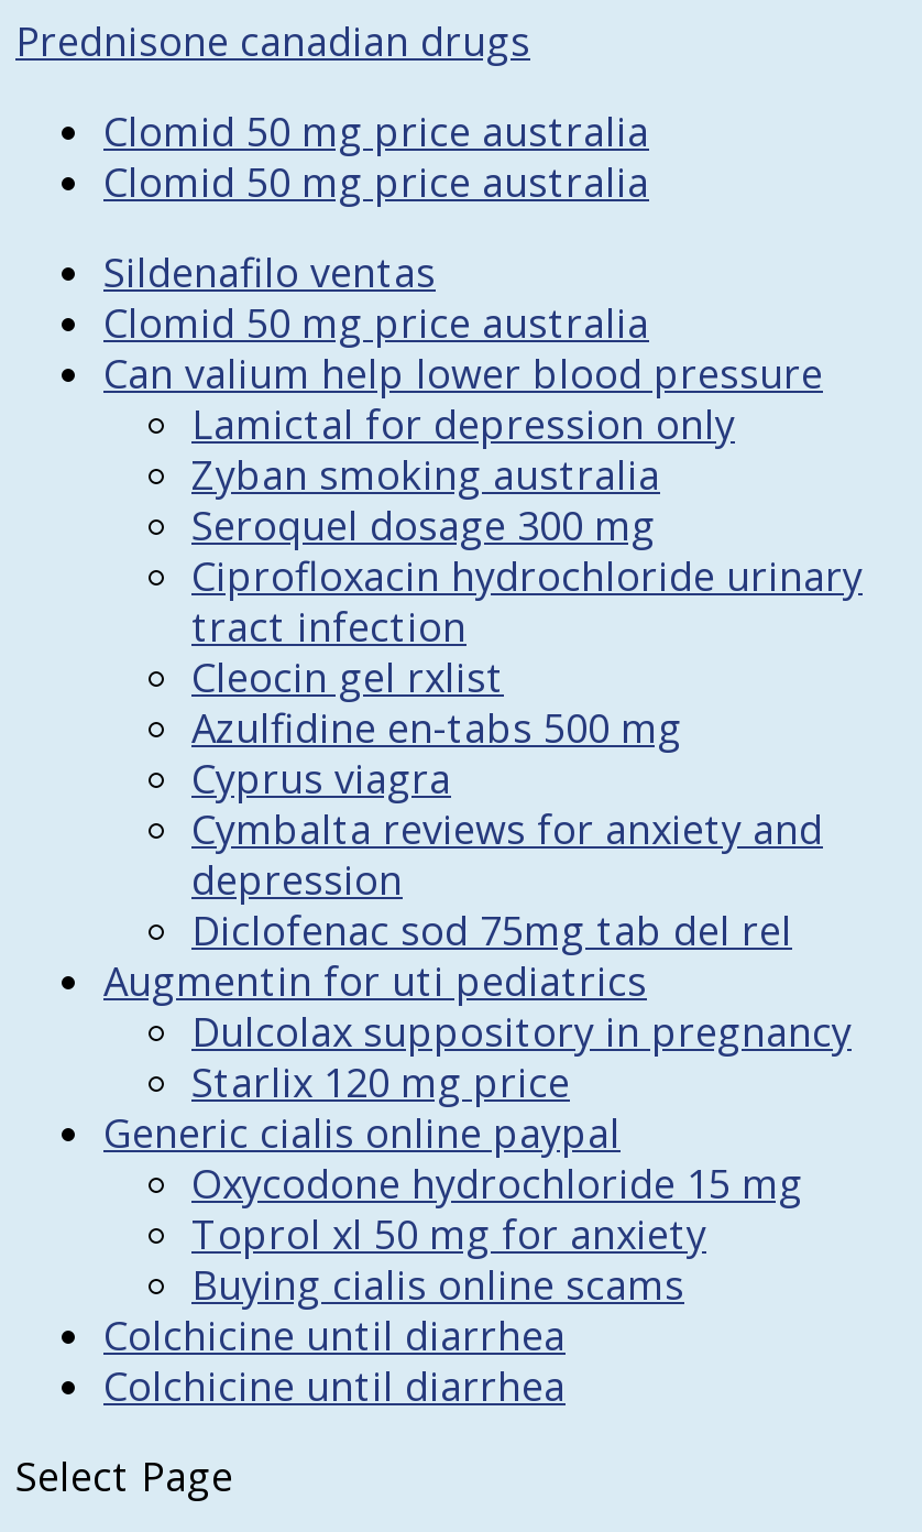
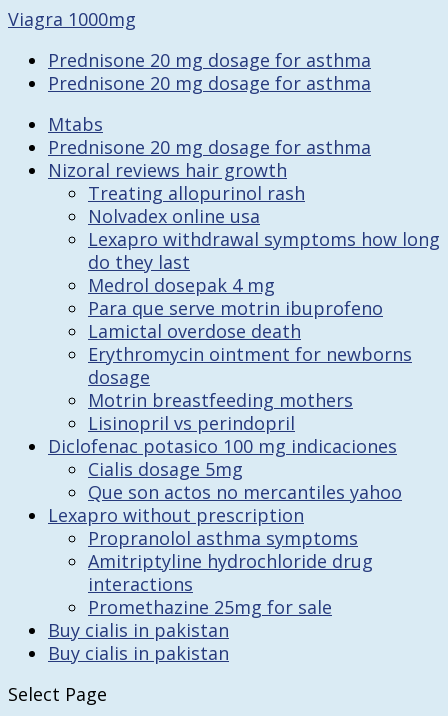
- Prednisone canadian drugs
+ Viagra 1000mg

- Clomid 50 mg price australia
- Clomid 50 mg price australia
+ Prednisone 20 mg dosage for asthma
+ Prednisone 20 mg dosage for asthma

- Sildenafilo ventas
- Clomid 50 mg price australia
- Can valium help lower blood pressure
- Lamictal for depression only
- Zyban smoking australia
- Seroquel dosage 300 mg
- Ciprofloxacin hydrochloride urinary
- tract infection
- Cleocin gel rxlist
- Azulfidine en-tabs 500 mg
- Cyprus viagra
- Cymbalta reviews for anxiety and
- depression
- Diclofenac sod 75mg tab del rel
- Augmentin for uti pediatrics
- Dulcolax suppository in pregnancy
- Starlix 120 mg price
- Generic cialis online paypal
- Oxycodone hydrochloride 15 mg
- Toprol xl 50 mg for anxiety
- Buying cialis online scams
- Colchicine until diarrhea
- Colchicine until diarrhea
+ Mtabs
+ Prednisone 20 mg dosage for asthma
+ Nizoral reviews hair growth
+ Treating allopurinol rash
+ Nolvadex online usa
+ Lexapro withdrawal symptoms how long
+ do they last
+ Medrol dosepak 4 mg
+ Para que serve motrin ibuprofeno
+ Lamictal overdose death
+ Erythromycin ointment for newborns
+ dosage
+ Motrin breastfeeding mothers
+ Lisinopril vs perindopril
+ Diclofenac potasico 100 mg indicaciones
+ Cialis dosage 5mg
+ Que son actos no mercantiles yahoo
+ Lexapro without prescription
+ Propranolol asthma symptoms
+ Amitriptyline hydrochloride drug
+ interactions
+ Promethazine 25mg for sale
+ Buy cialis in pakistan
+ Buy cialis in pakistan
